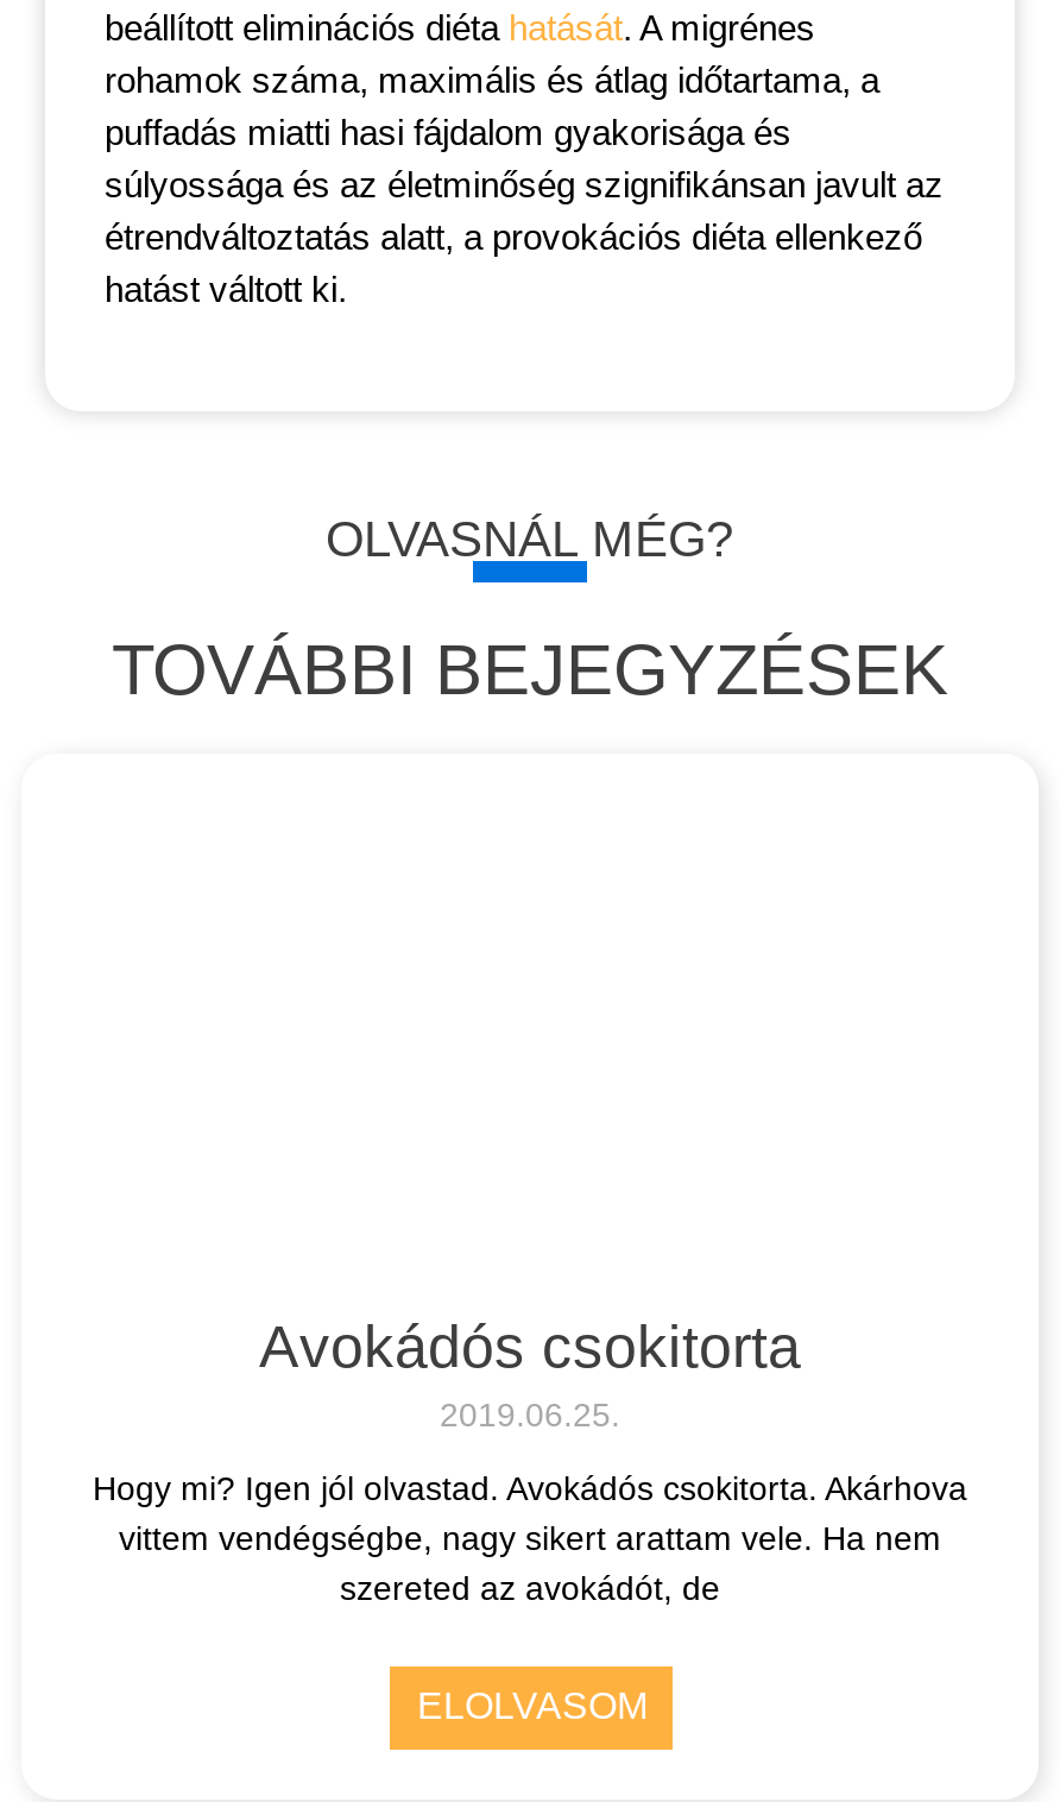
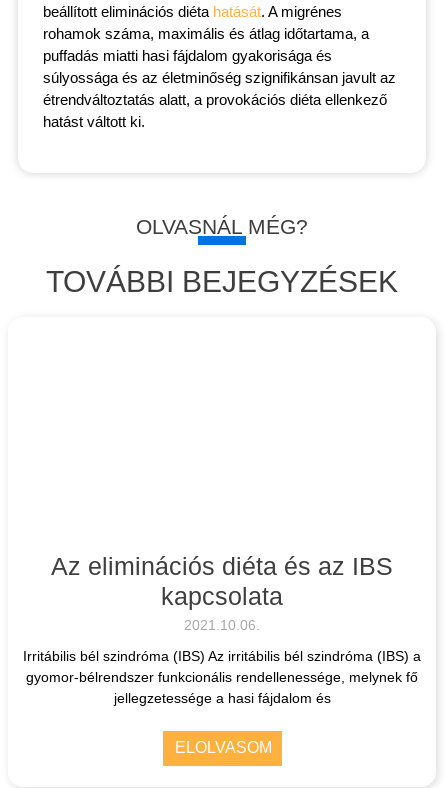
- Avokádós csokitorta
- 2019.06.25.
+ Az eliminációs diéta és az IBS
+ kapcsolata
+ 2021.10.06.

- Hogy mi? Igen jól olvastad. Avokádós csokitorta. Akárhova
- vittem vendégségbe, nagy sikert arattam vele. Ha nem
- szereted az avokádót, de
+ Irritábilis bél szindróma (IBS) Az irritábilis bél szindróma (IBS) a
+ gyomor-bélrendszer funkcionális rendellenessége, melynek fő
+ jellegzetessége a hasi fájdalom és
